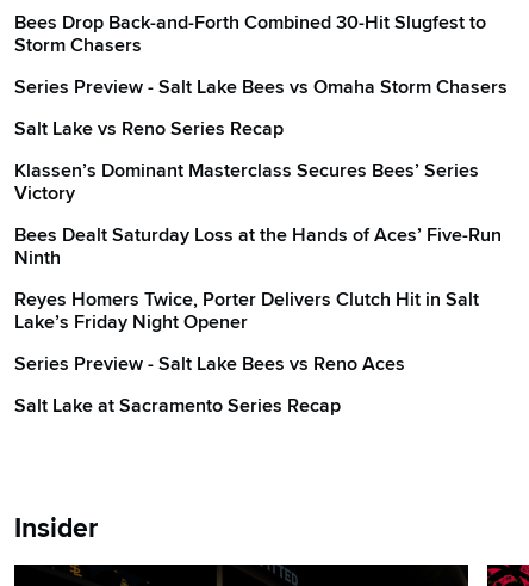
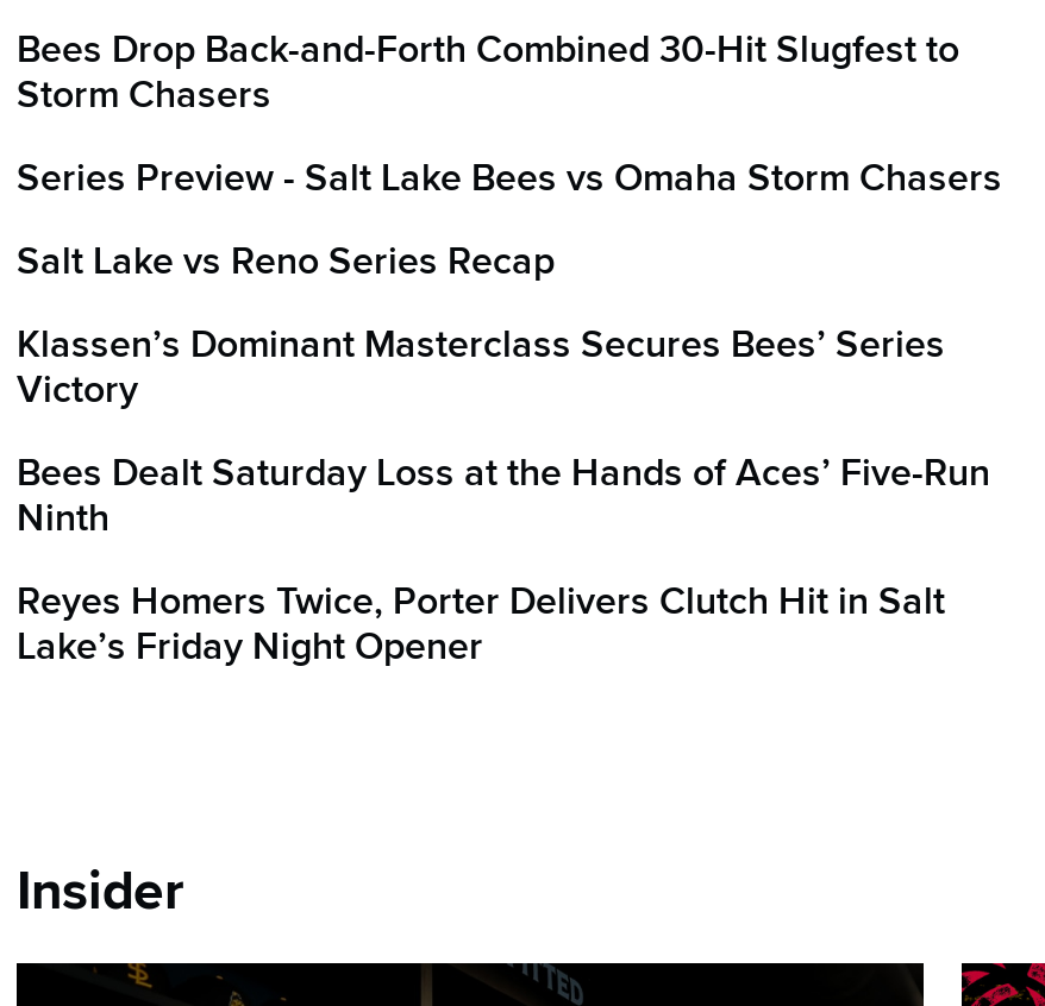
- Series Preview - Salt Lake Bees vs Reno Aces
- Salt Lake at Sacramento Series Recap
